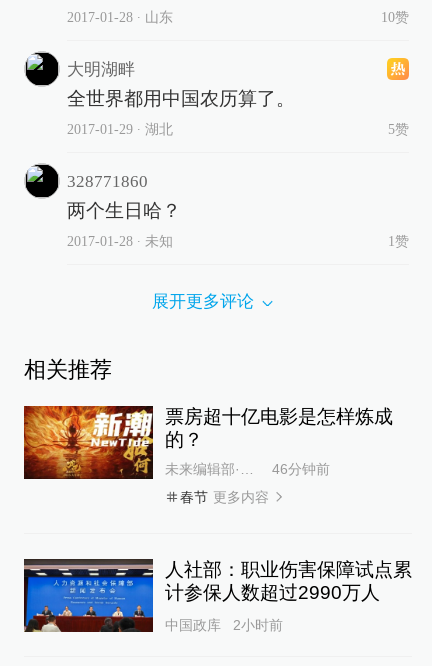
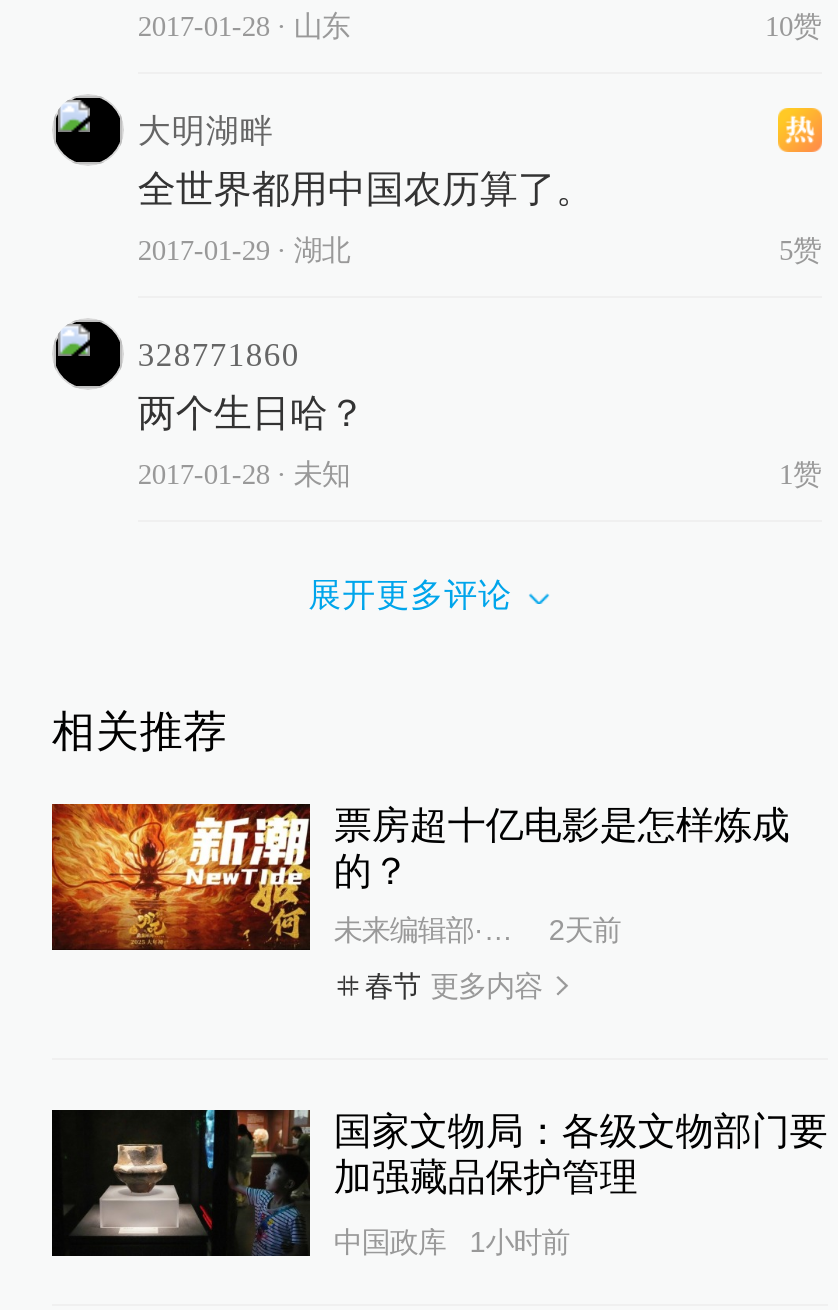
- 46分钟前
+ 2天前

- [image]
- 人社部：职业伤害保障试点累
- 计参保人数超过2990万人
+ [image]
+ 国家文物局：各级文物部门要
+ 加强藏品保护管理

- 中国政库 2小时前
+ 中国政库 1小时前
